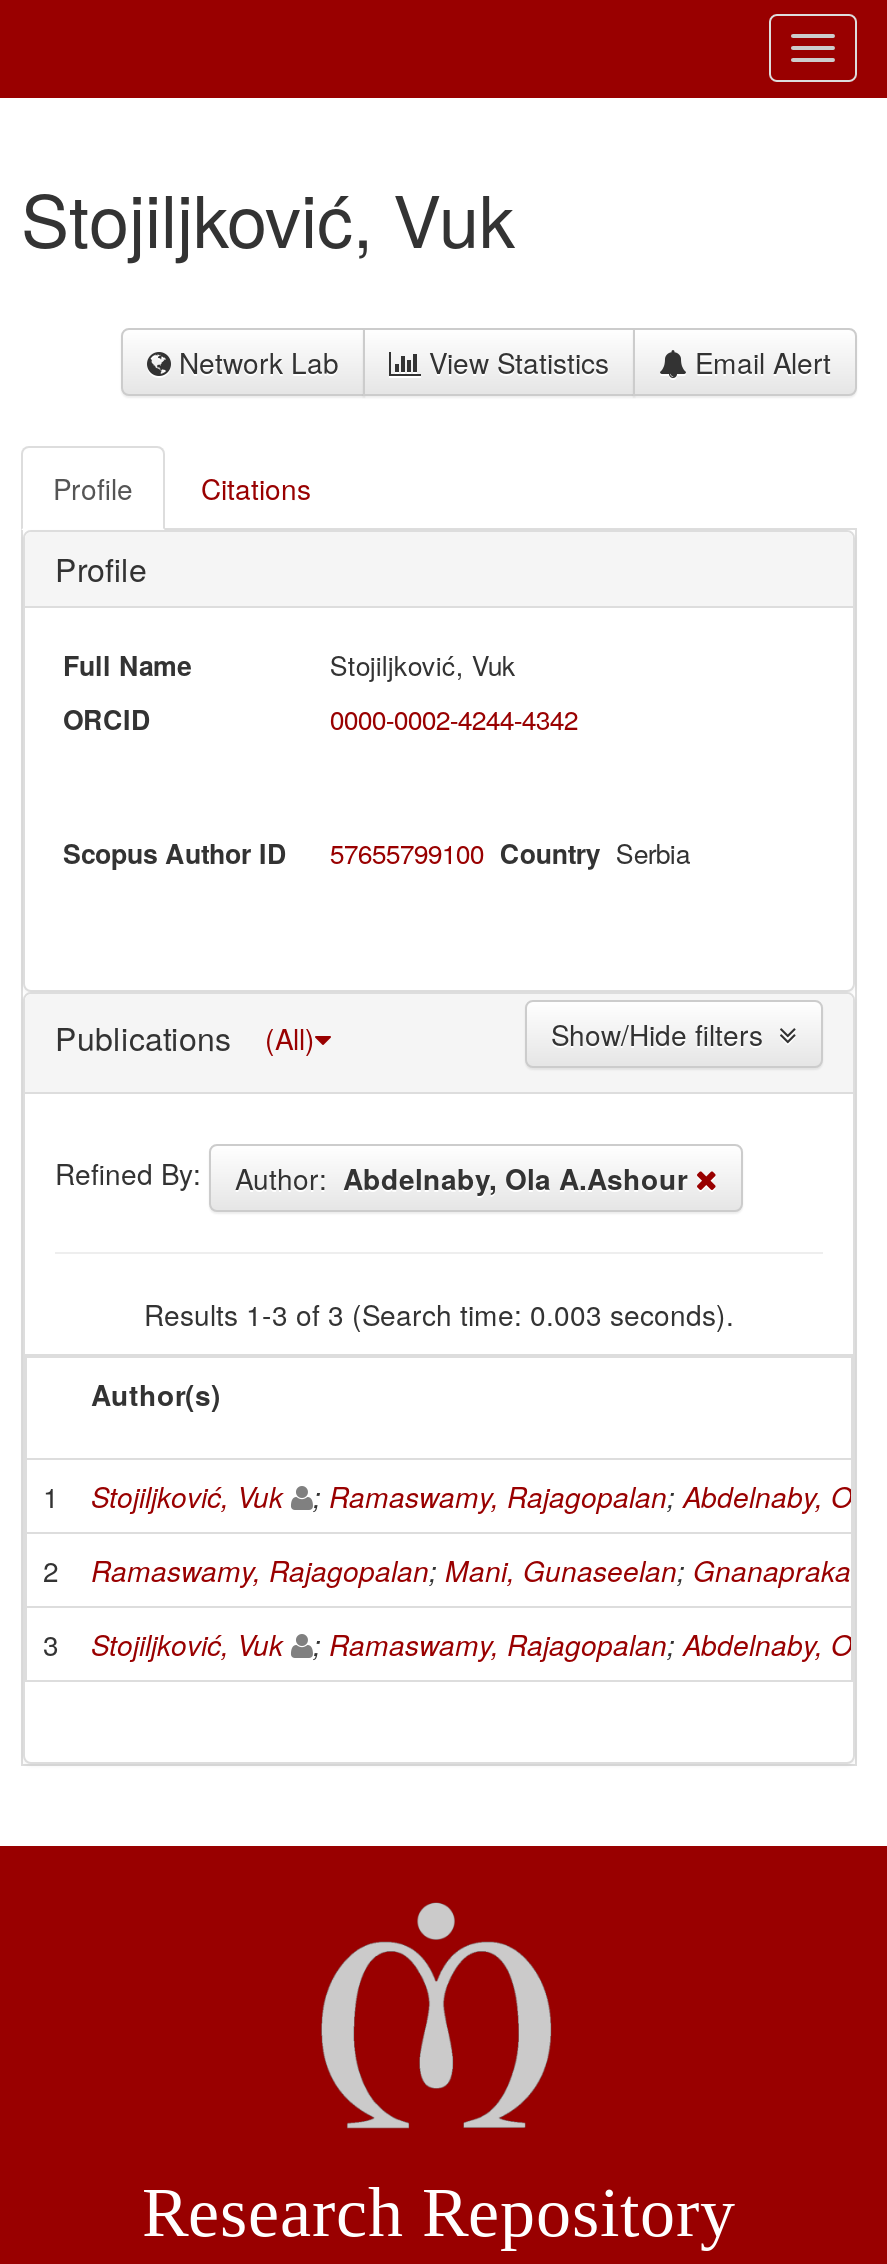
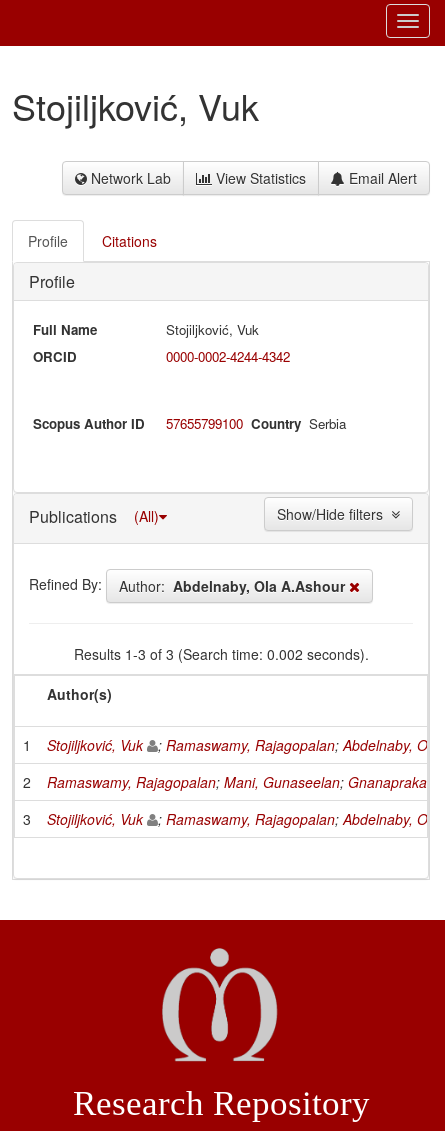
- Results 1-3 of 3 (Search time: 0.003 seconds).
+ Results 1-3 of 3 (Search time: 0.002 seconds).
